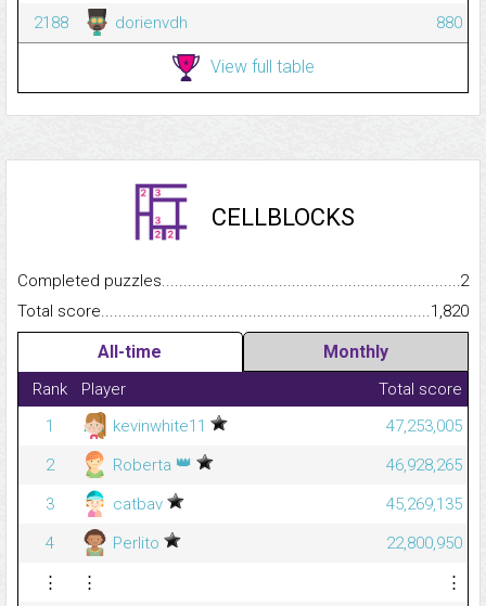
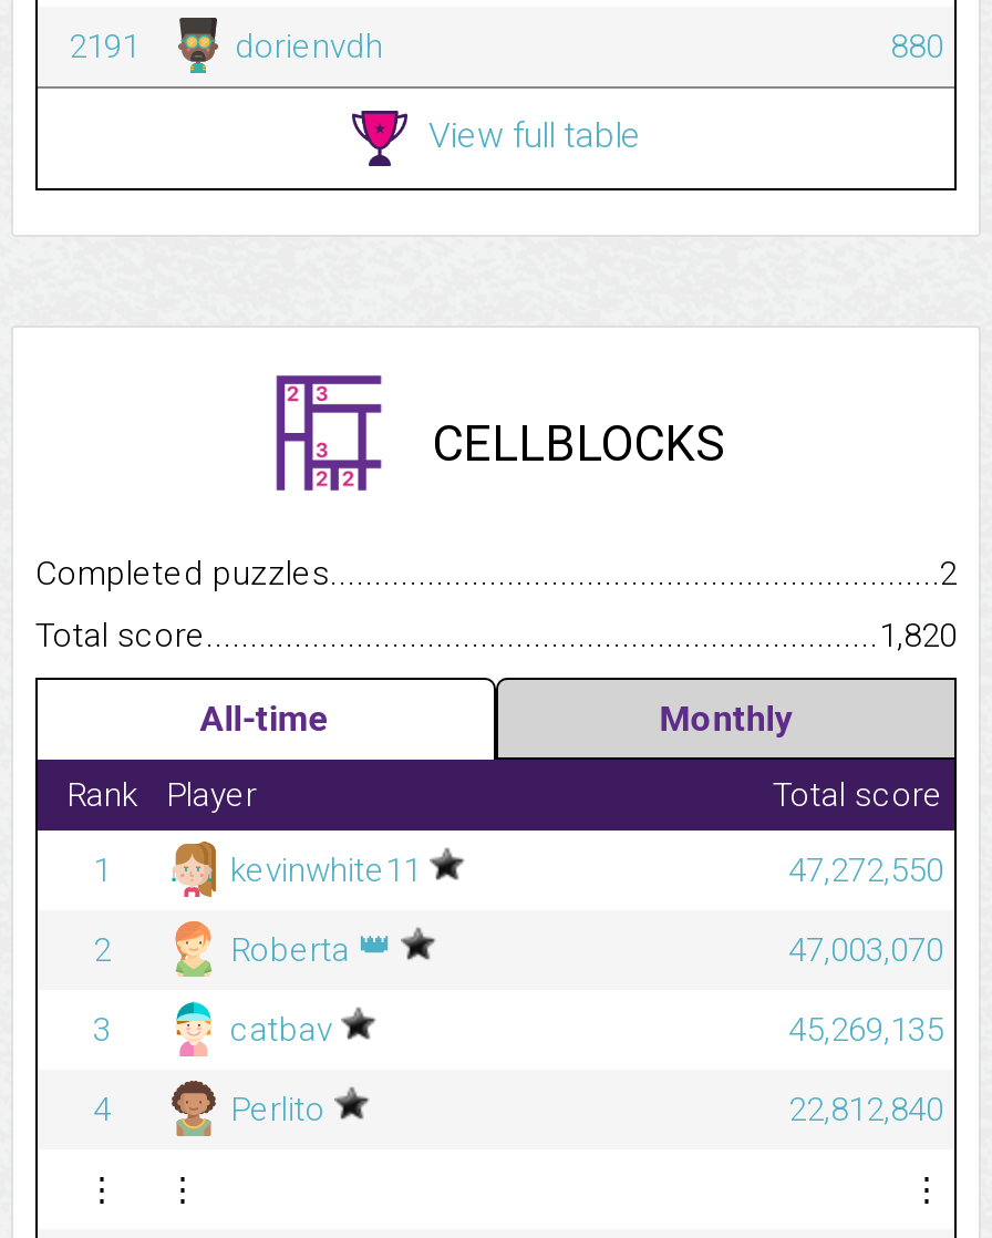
- 2188
+ 2191

- 47,253,005
+ 47,272,550

- 46,928,265
+ 47,003,070

- 22,800,950
+ 22,812,840
